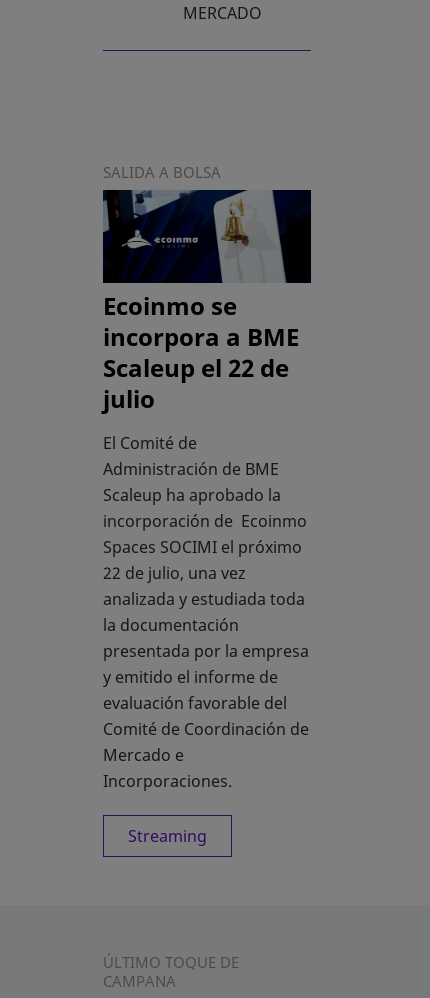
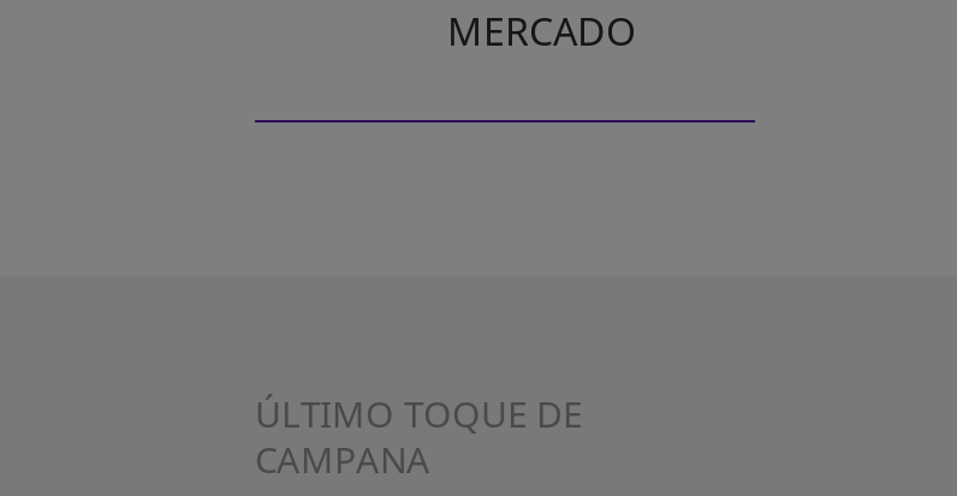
- SALIDA A BOLSA

- [image]
- Ecoinmo se
- incorpora a BME
- Scaleup el 22 de
- julio
- El Comité de
- Administración de BME
- Scaleup ha aprobado la
- incorporación de Ecoinmo
- Spaces SOCIMI el próximo
- 22 de julio, una vez
- analizada y estudiada toda
- la documentación
- presentada por la empresa
- y emitido el informe de
- evaluación favorable del
- Comité de Coordinación de
- Mercado e
- Incorporaciones.
- Streaming

- [image]
